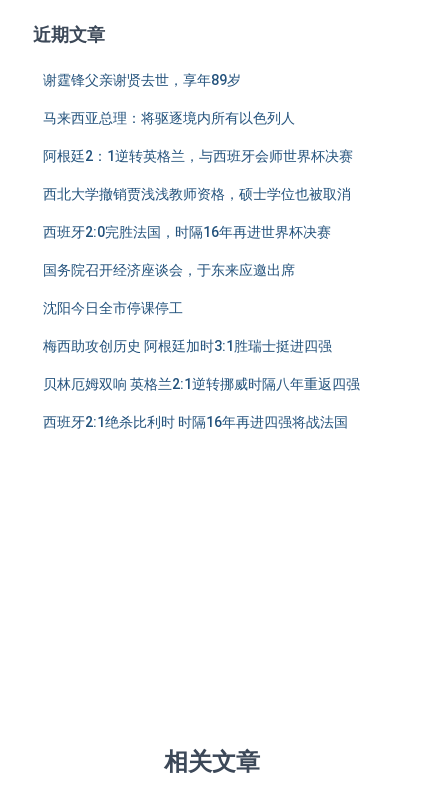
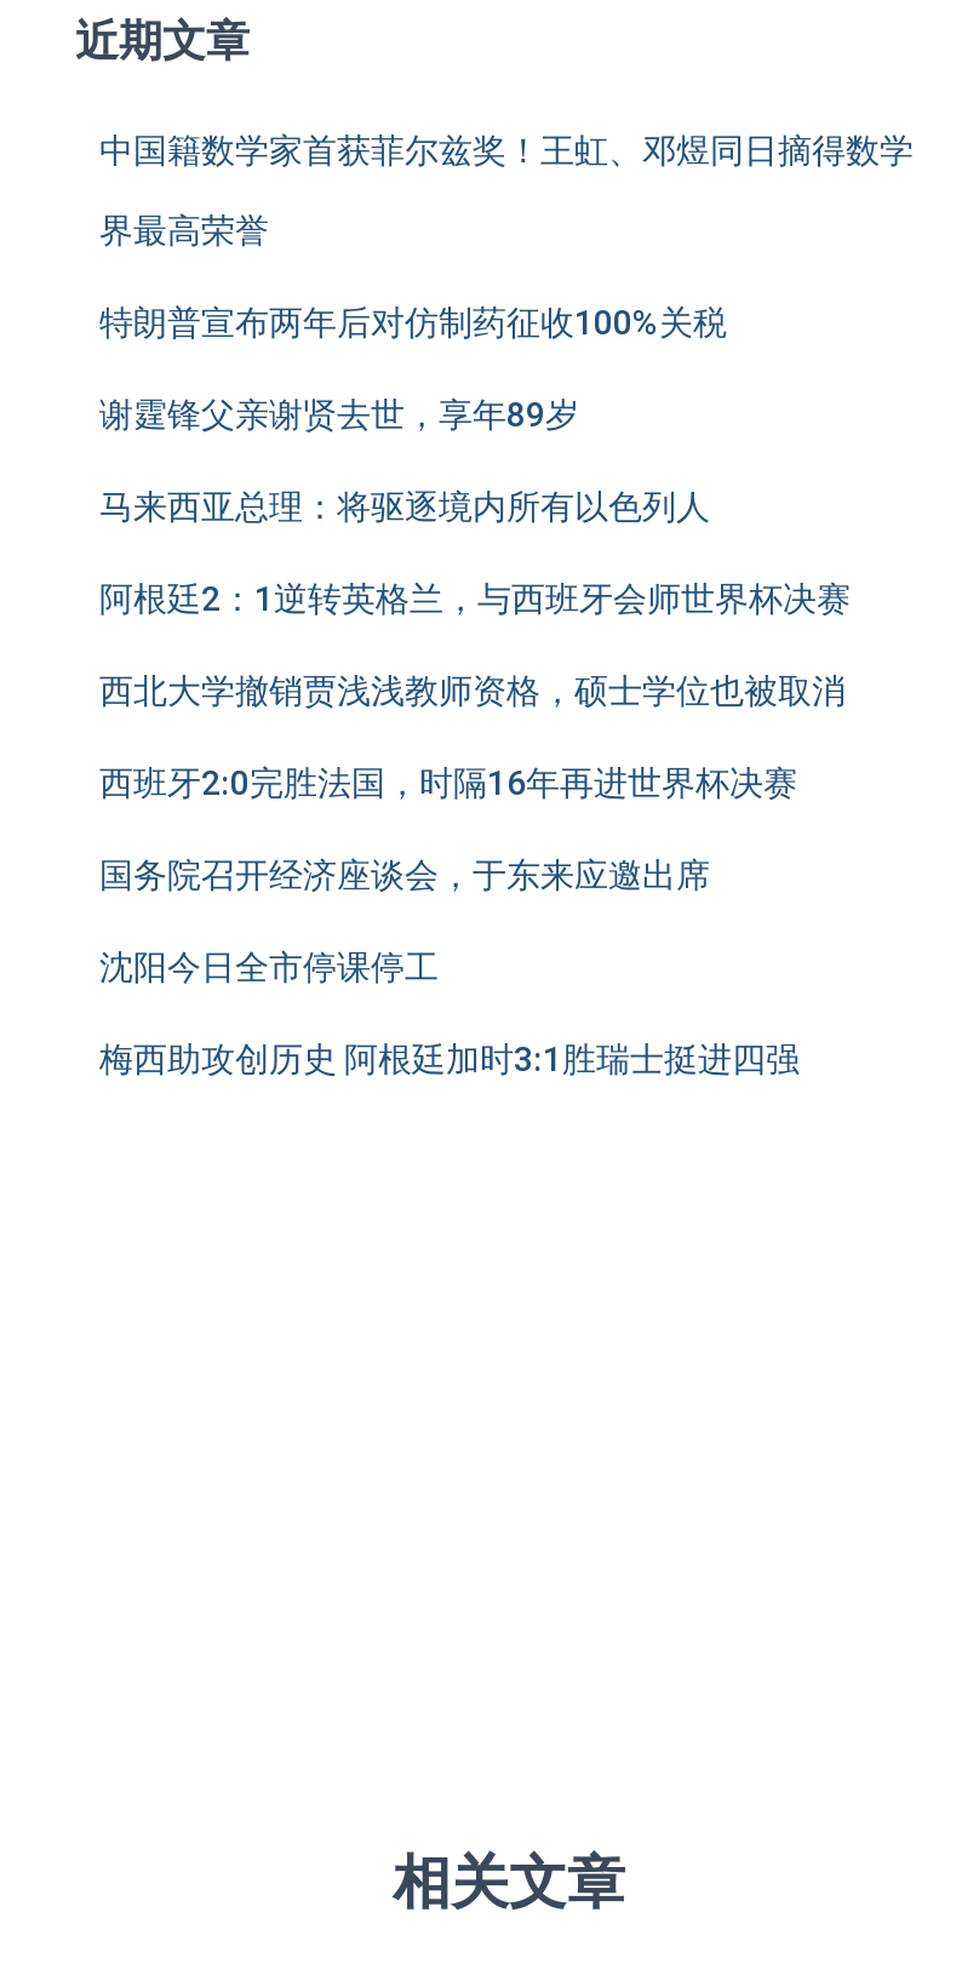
+ 中国籍数学家首获菲尔兹奖！王虹、邓煜同日摘得数学
+ 界最高荣誉
+ 特朗普宣布两年后对仿制药征收100%关税

moved down: 谢霆锋父亲谢贤去世，享年89岁 | 马来西亚总理：将驱逐境内所有以色列人 | 阿根廷2：1逆转英格兰，与西班牙会师世界杯决赛 | 西北大学撤销贾浅浅教师资格，硕士学位也被取消 | 西班牙2:0完胜法国，时隔16年再进世界杯决赛 | 国务院召开经济座谈会，于东来应邀出席 | 沈阳今日全市停课停工 | 梅西助攻创历史 阿根廷加时3:1胜瑞士挺进四强

- 贝林厄姆双响 英格兰2:1逆转挪威时隔八年重返四强
- 西班牙2:1绝杀比利时 时隔16年再进四强将战法国
